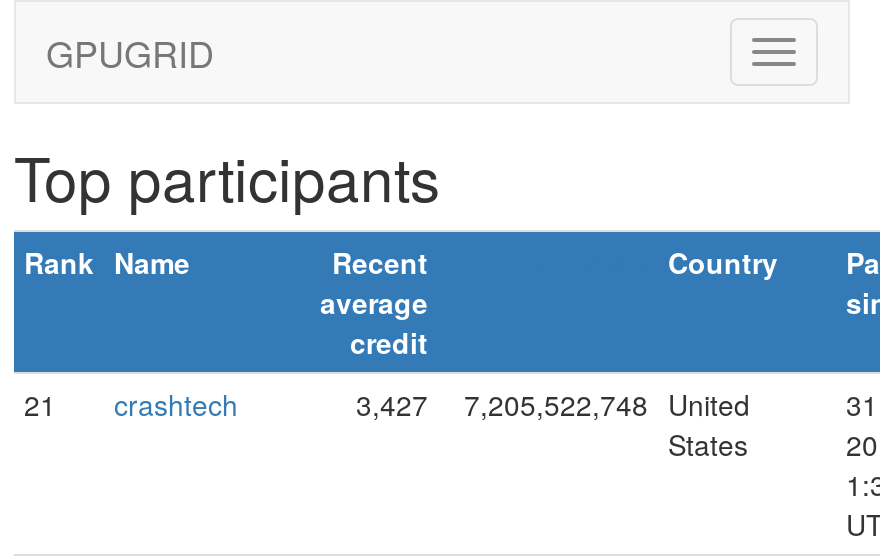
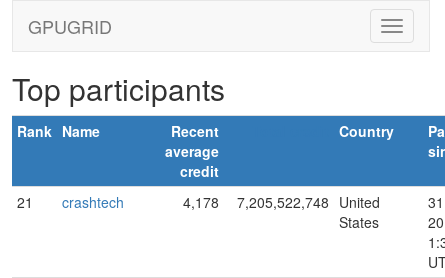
- 3,427 7,205,522,748 United
+ 4,178 7,205,522,748 United
